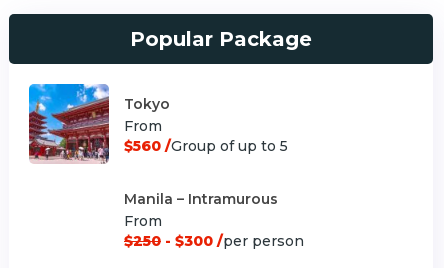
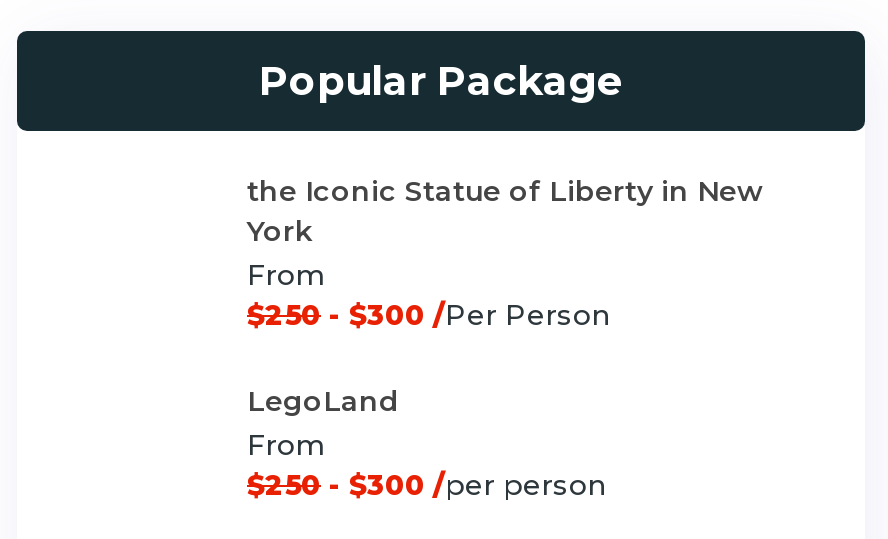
- [image]

- Tokyo
+ the Iconic Statue of Liberty in New
+ York

- $560 /Group of up to 5
+ $250 - $300 /Per Person

- Manila – Intramurous
+ LegoLand
